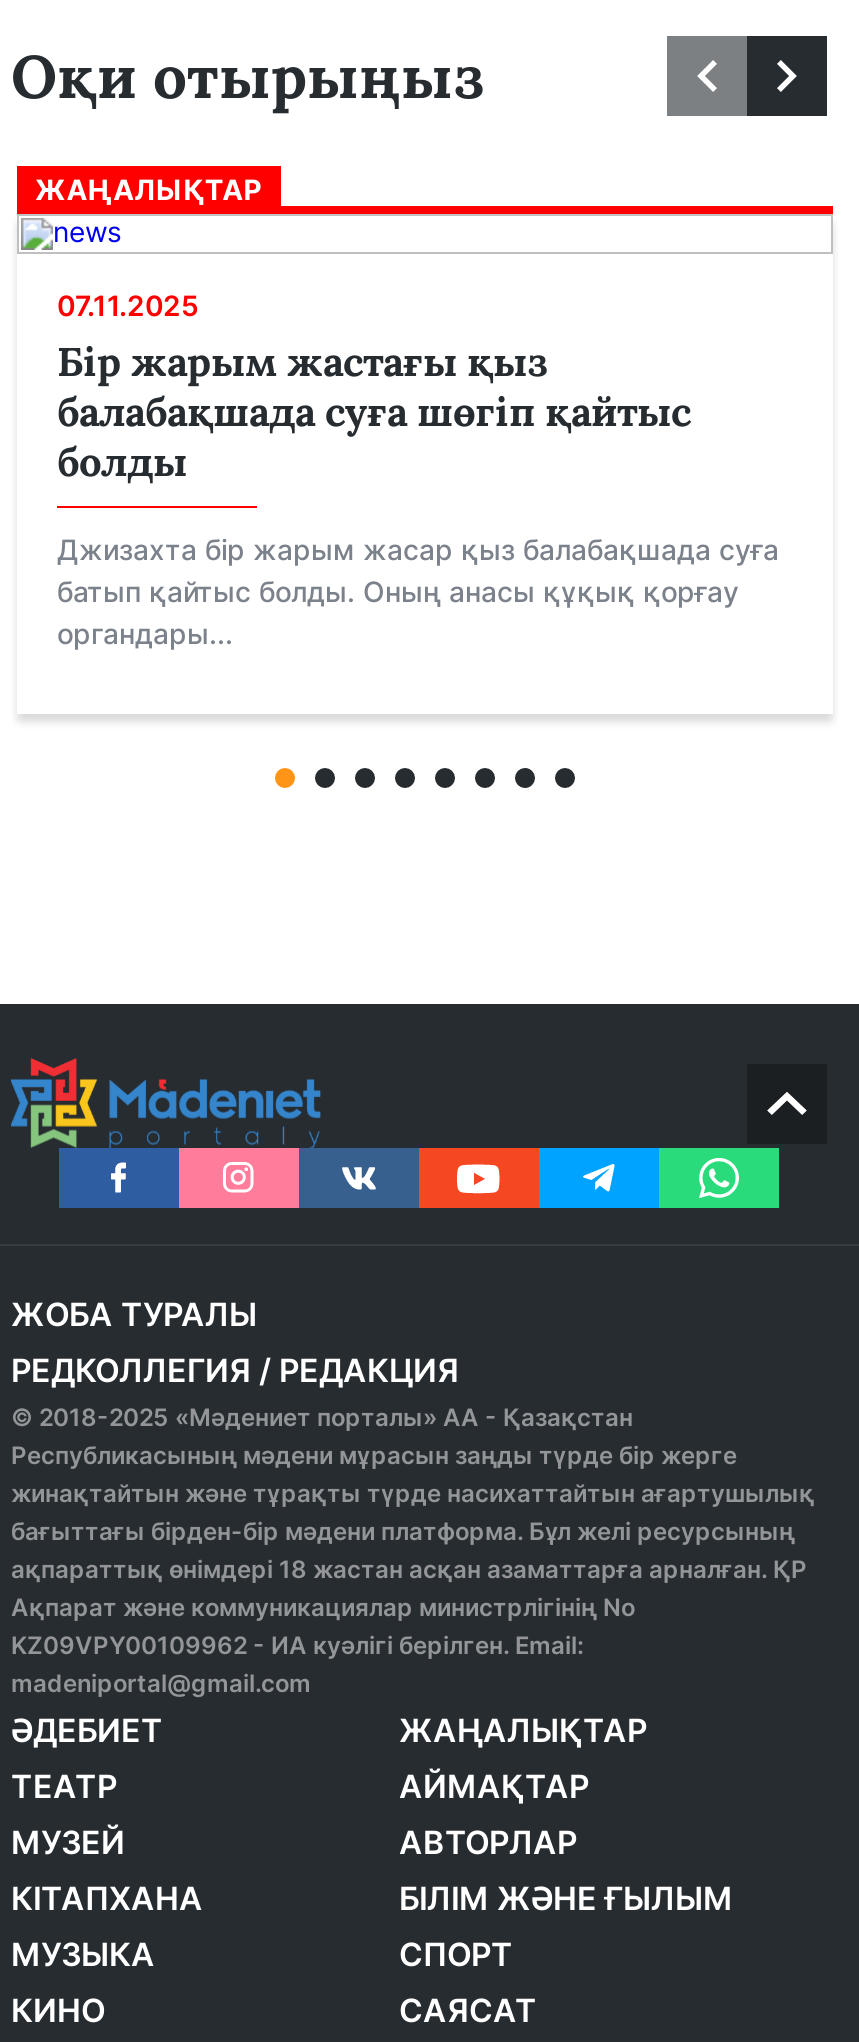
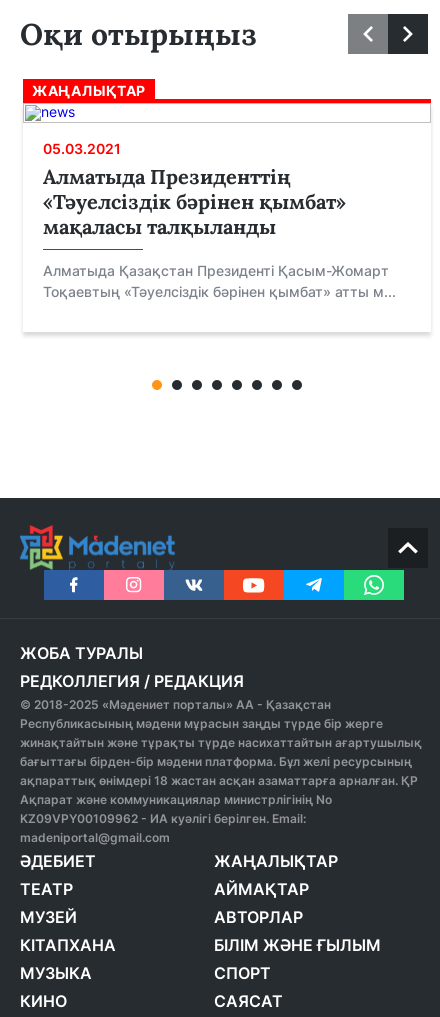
- 07.11.2025
- Бір жарым жастағы қыз
- балабақшада суға шөгіп қайтыс
- болды
+ 05.03.2021
+ Алматыда Президенттің
+ «Тәуелсіздік бәрінен қымбат»
+ мақаласы талқыланды

- Джизахта бір жарым жасар қыз балабақшада суға
- батып қайтыс болды. Оның анасы құқық қорғау
- органдары...
+ Алматыда Қазақстан Президенті Қасым-Жомарт
+ Тоқаевтың «Тәуелсіздік бәрінен қымбат» атты м...
